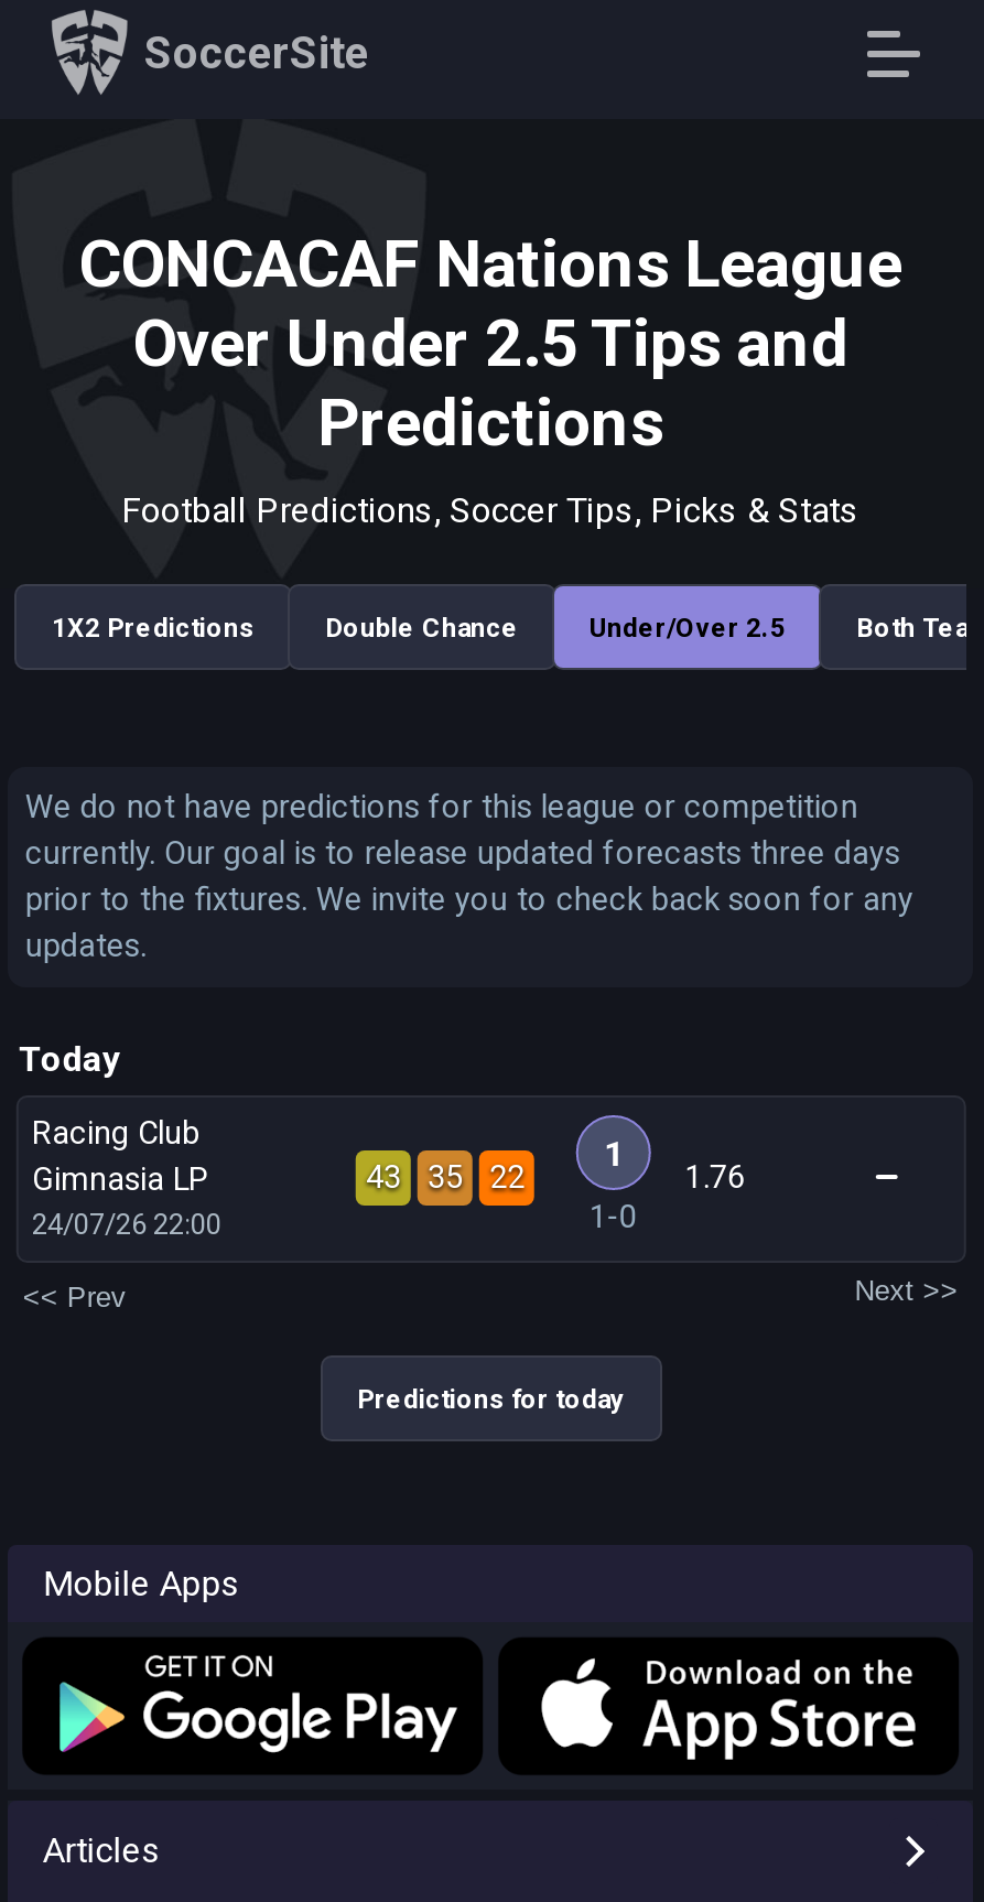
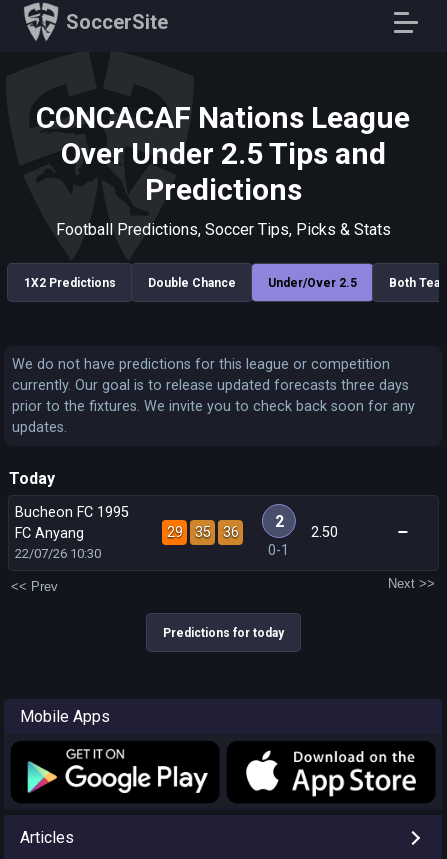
- Racing Club
- Gimnasia LP
- 24/07/26 22:00
+ Bucheon FC 1995
+ FC Anyang
+ 22/07/26 10:30

- 1
+ 2

- 43
+ 29

- 22
+ 36

- 1.76
+ 2.50

- 1-0
+ 0-1
